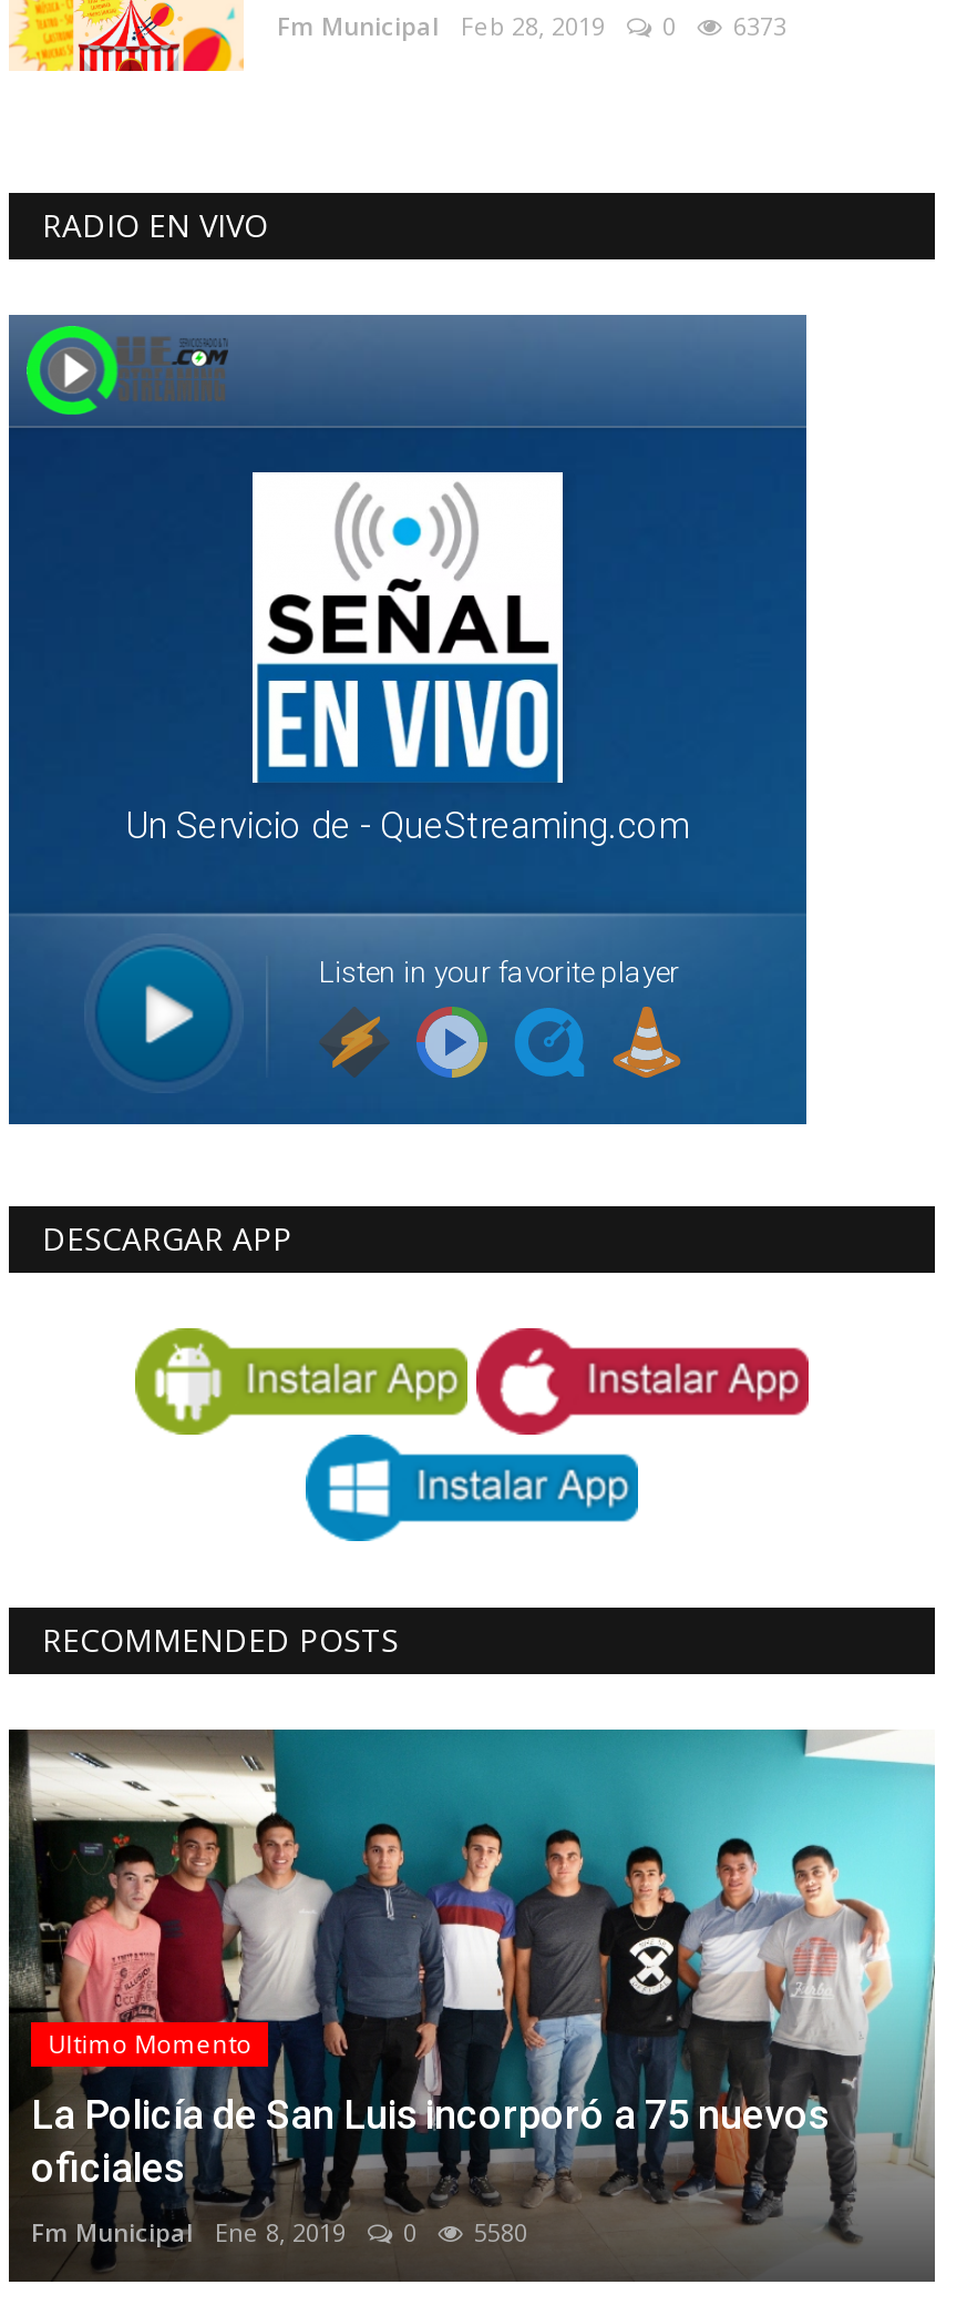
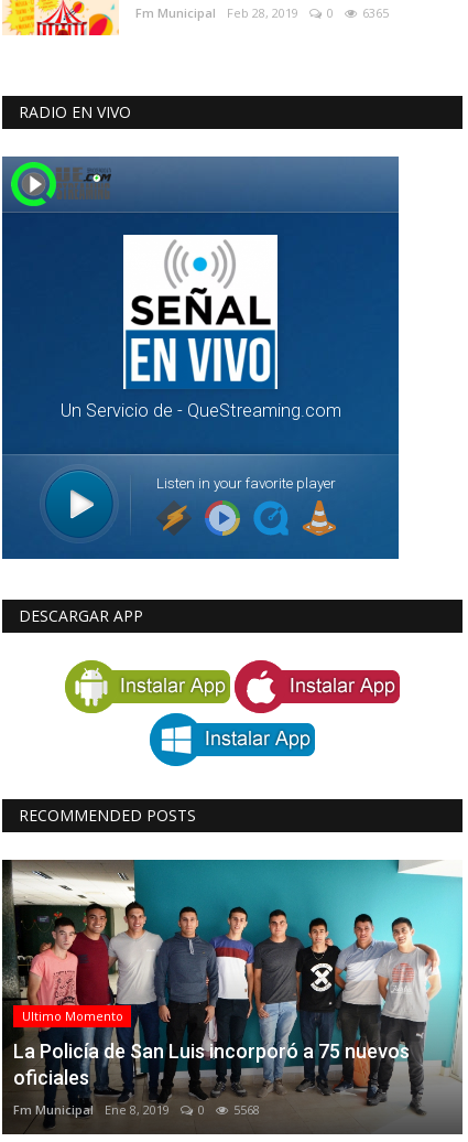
- Fm Municipal Feb 28, 2019 0 6373
+ Fm Municipal Feb 28, 2019 0 6365

- Fm Municipal Ene 8, 2019 0 5580
+ Fm Municipal Ene 8, 2019 0 5568
